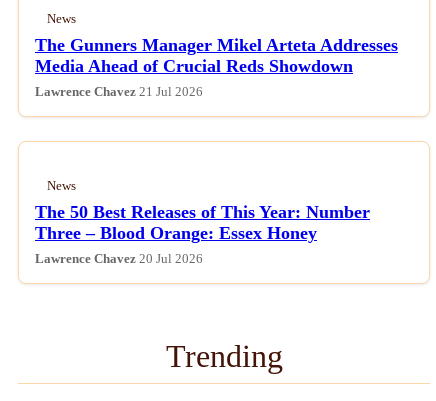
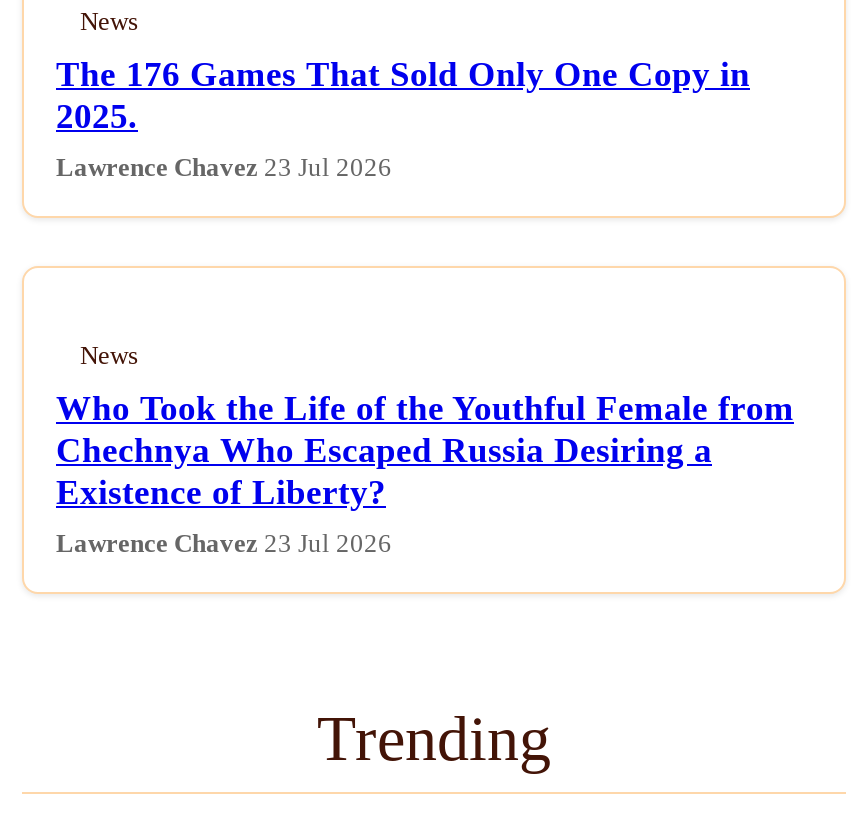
- The Gunners Manager Mikel Arteta Addresses
- Media Ahead of Crucial Reds Showdown
- Lawrence Chavez 21 Jul 2026
+ The 176 Games That Sold Only One Copy in
+ 2025.
+ Lawrence Chavez 23 Jul 2026

- The 50 Best Releases of This Year: Number
- Three – Blood Orange: Essex Honey
- Lawrence Chavez 20 Jul 2026
+ Who Took the Life of the Youthful Female from
+ Chechnya Who Escaped Russia Desiring a
+ Existence of Liberty?
+ Lawrence Chavez 23 Jul 2026
